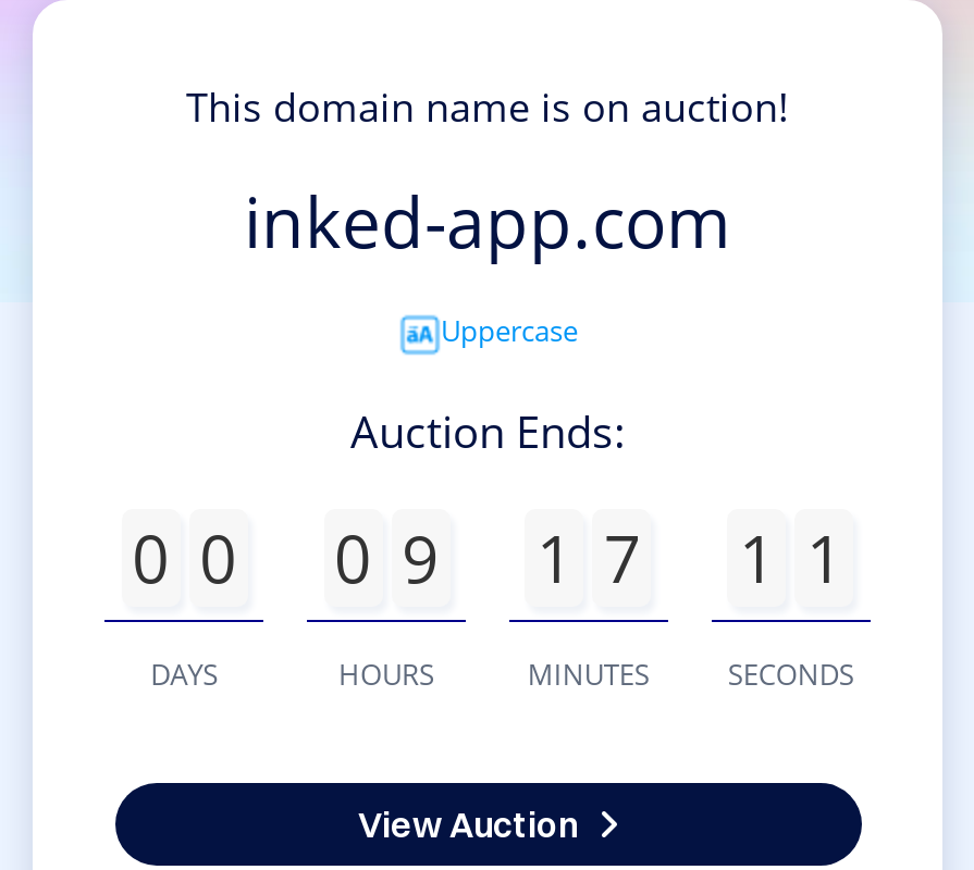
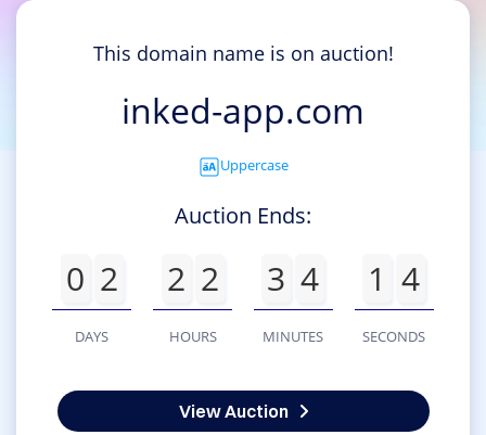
- 0 0
+ 0 2

- 0 9
+ 2 2

- 1 7
+ 3 4

- 1 1
+ 1 4
